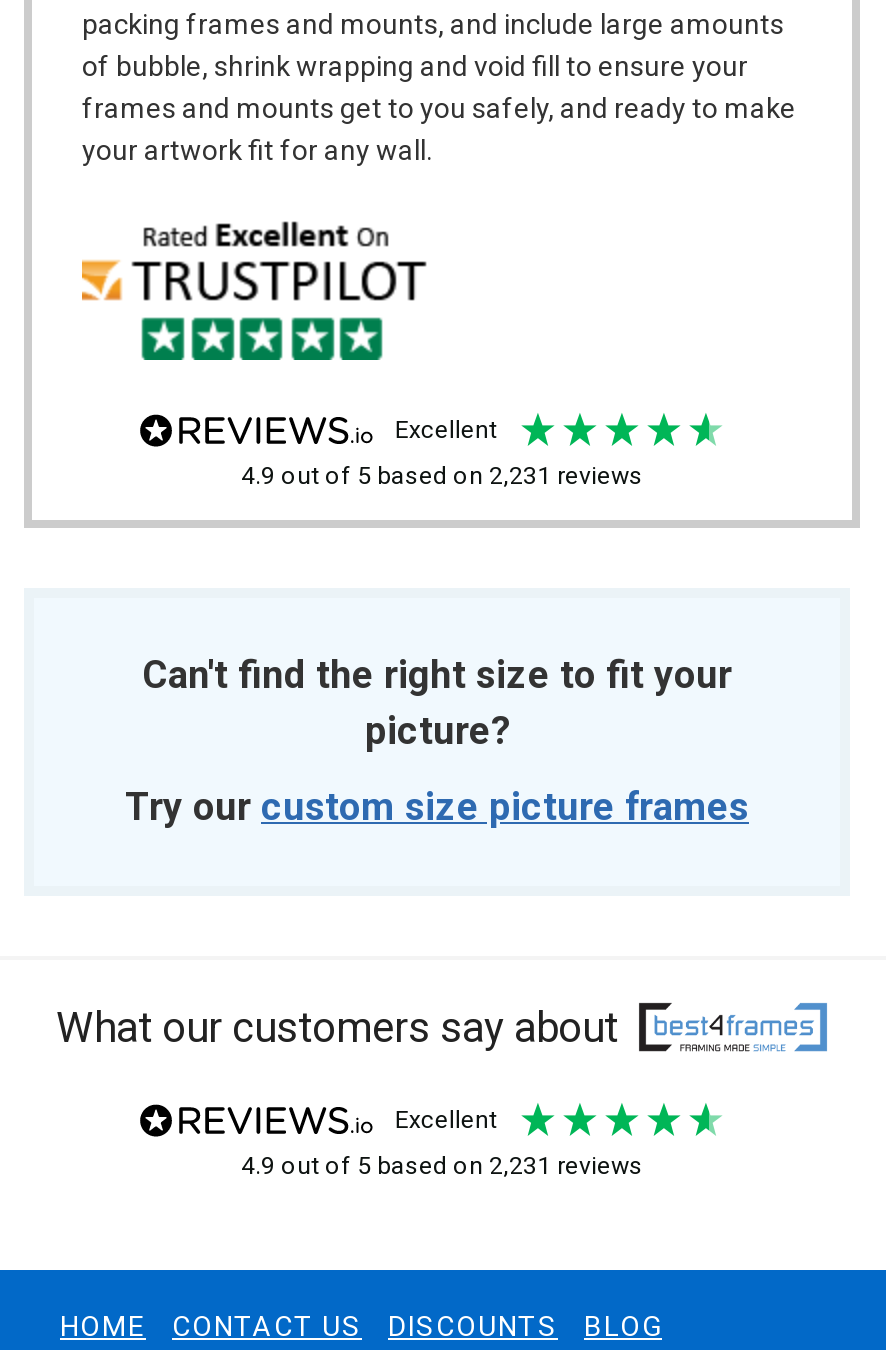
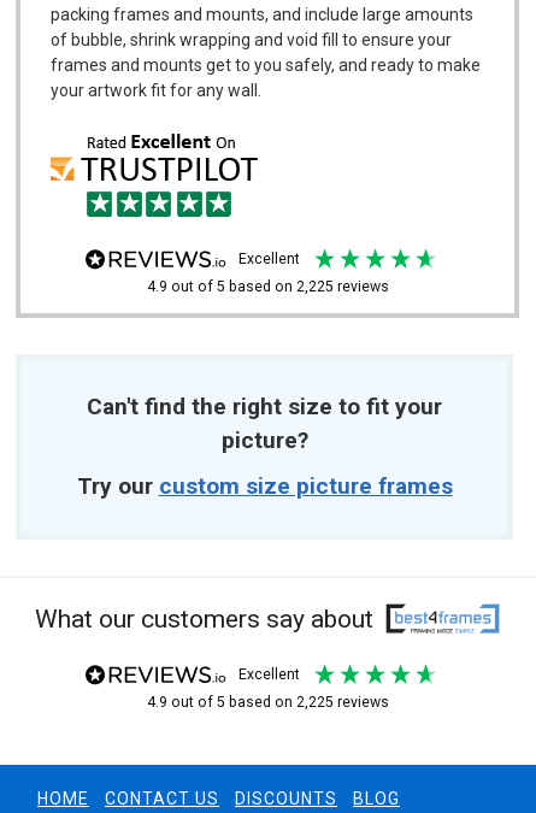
- 4.9 out of 5 based on 2,231 reviews
+ 4.9 out of 5 based on 2,225 reviews

- 4.9 out of 5 based on 2,231 reviews
+ 4.9 out of 5 based on 2,225 reviews
